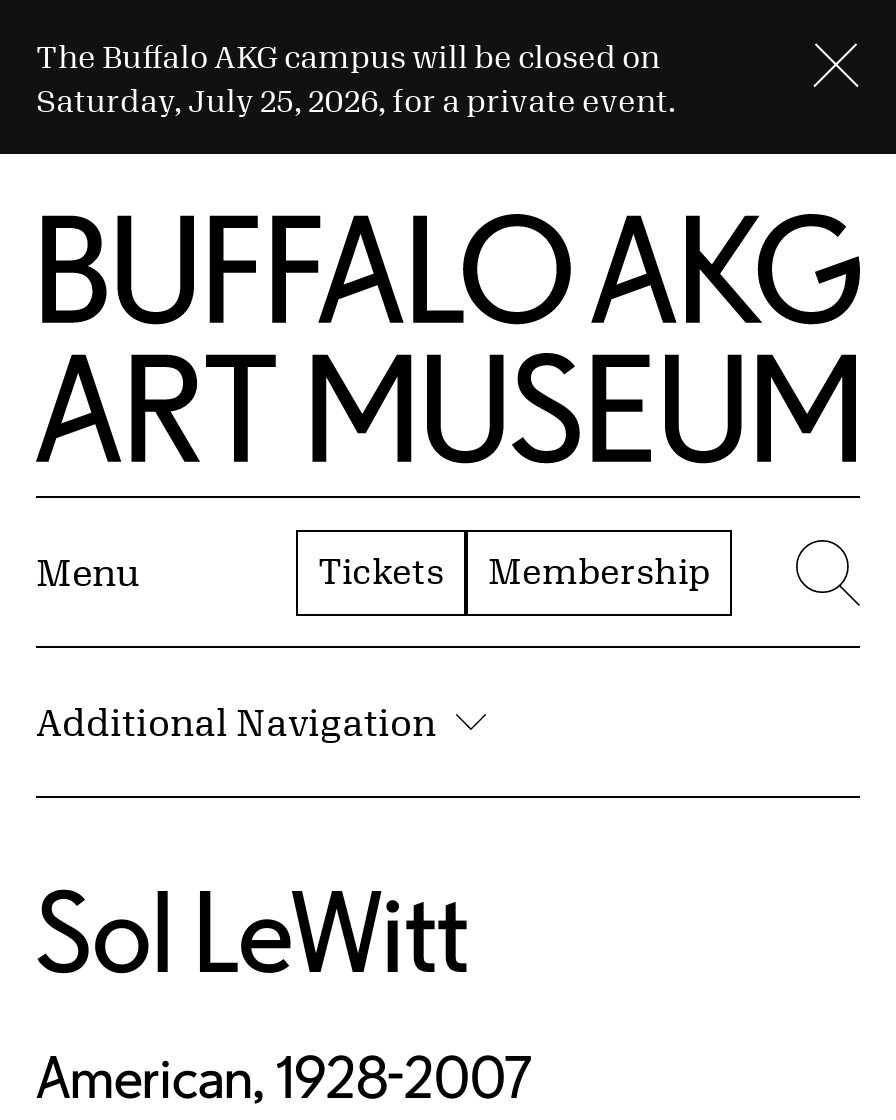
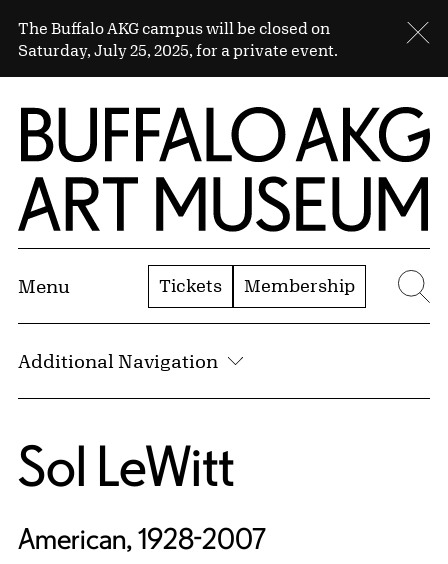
- Saturday, July 25, 2026, for a private event.
+ Saturday, July 25, 2025, for a private event.
